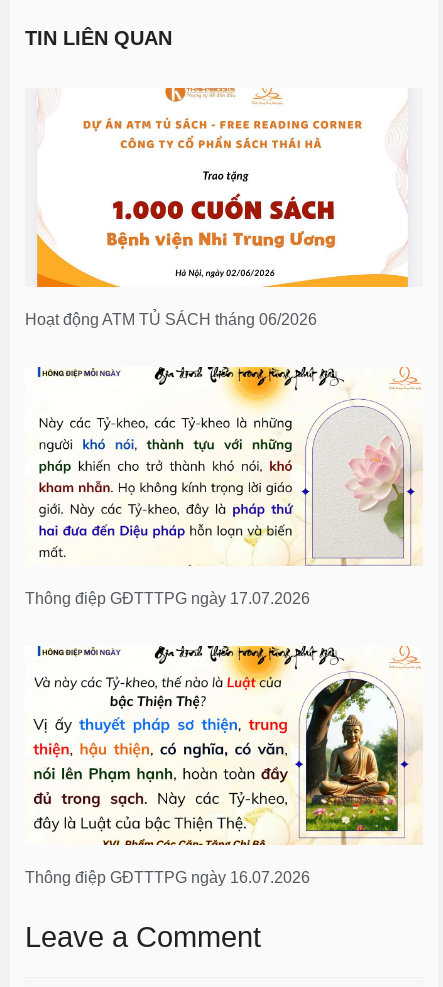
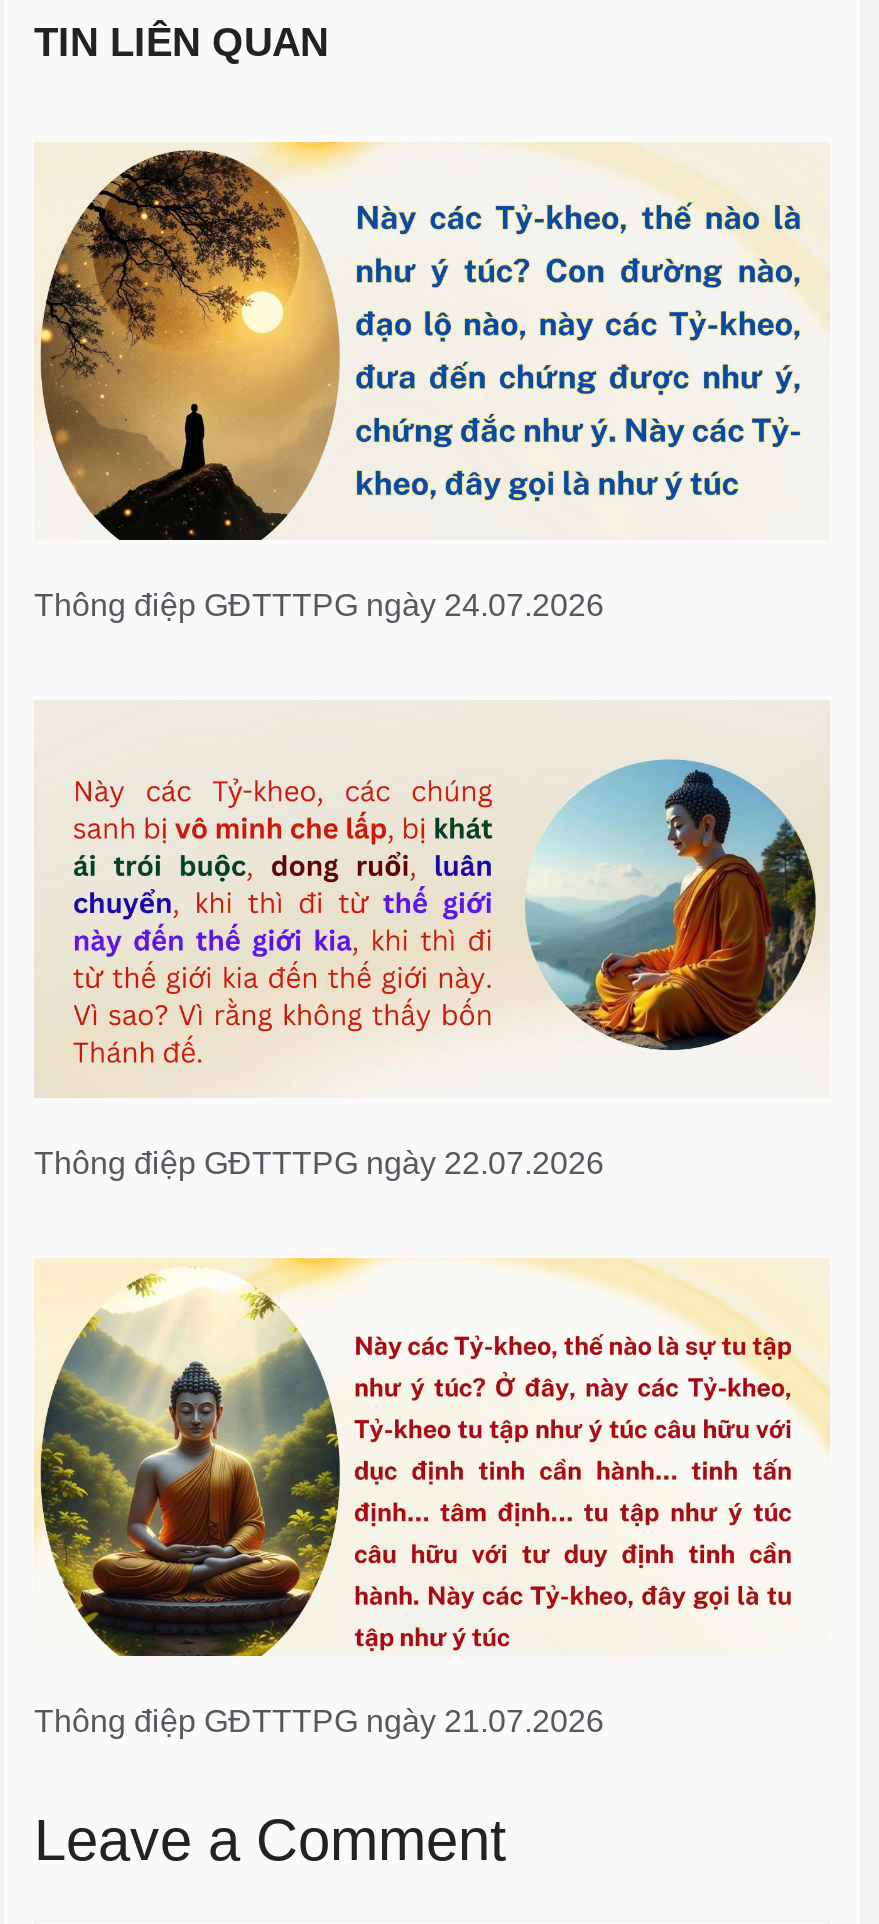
- [image]
- Hoạt động ATM TỦ SÁCH tháng 06/2026
+ [image]
+ Thông điệp GĐTTTPG ngày 24.07.2026

- [image]
- Thông điệp GĐTTTPG ngày 17.07.2026
+ [image]
+ Thông điệp GĐTTTPG ngày 22.07.2026

- [image]
- Thông điệp GĐTTTPG ngày 16.07.2026
+ [image]
+ Thông điệp GĐTTTPG ngày 21.07.2026
